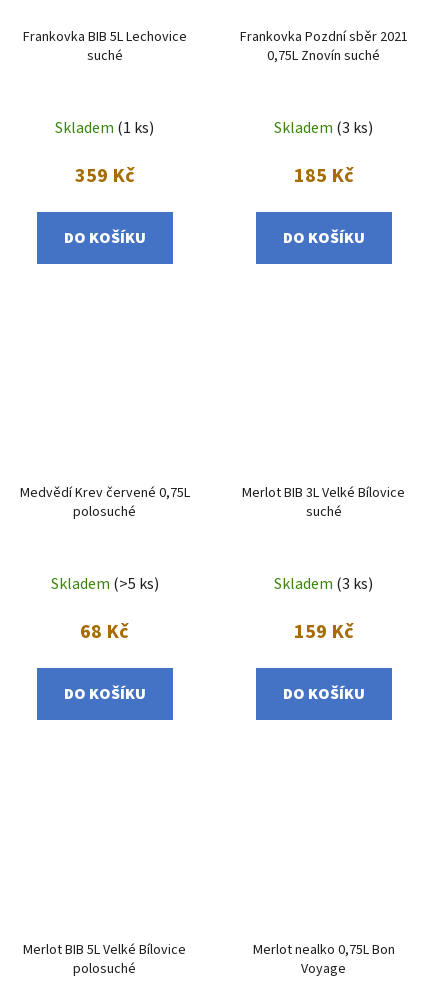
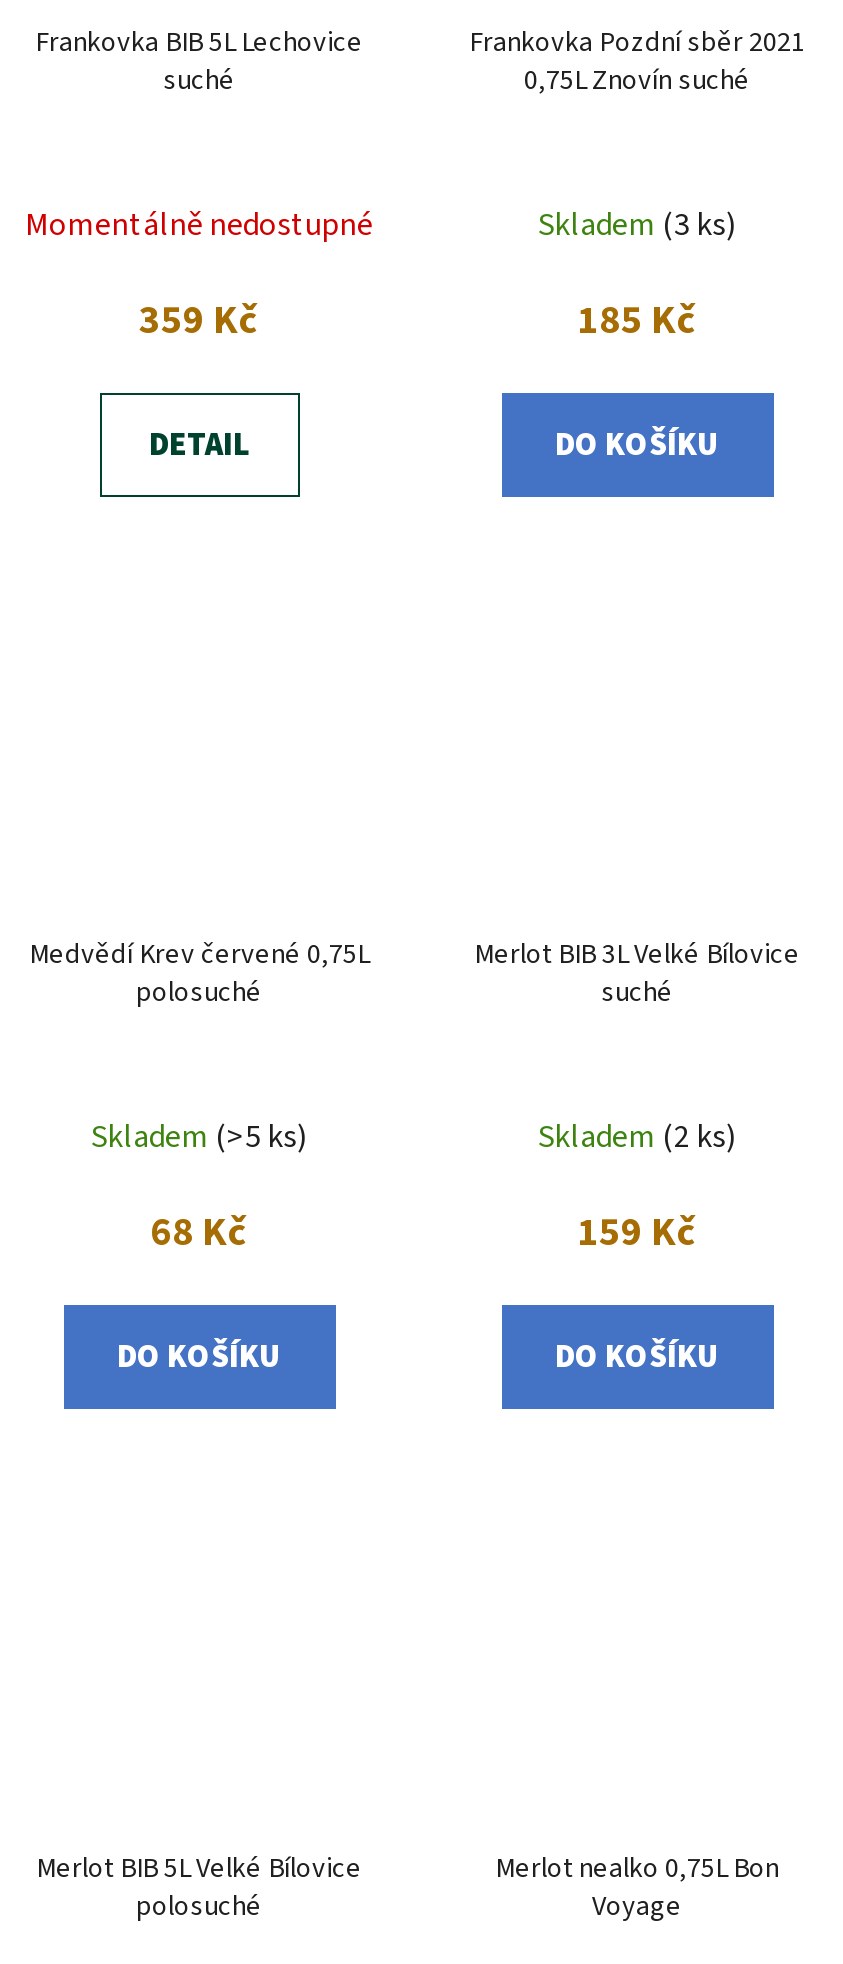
- Skladem (1 ks)
+ Momentálně nedostupné

- DO KOŠÍKU
+ DETAIL

- Skladem (3 ks)
+ Skladem (2 ks)
